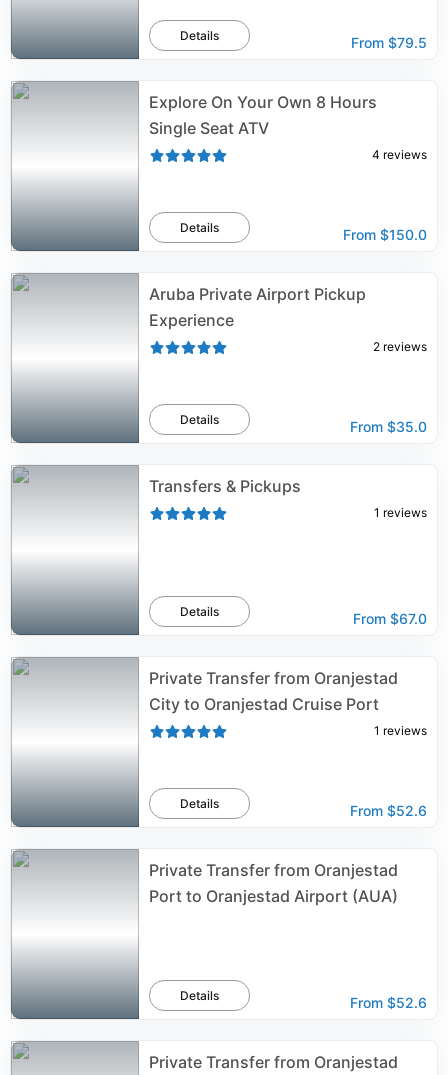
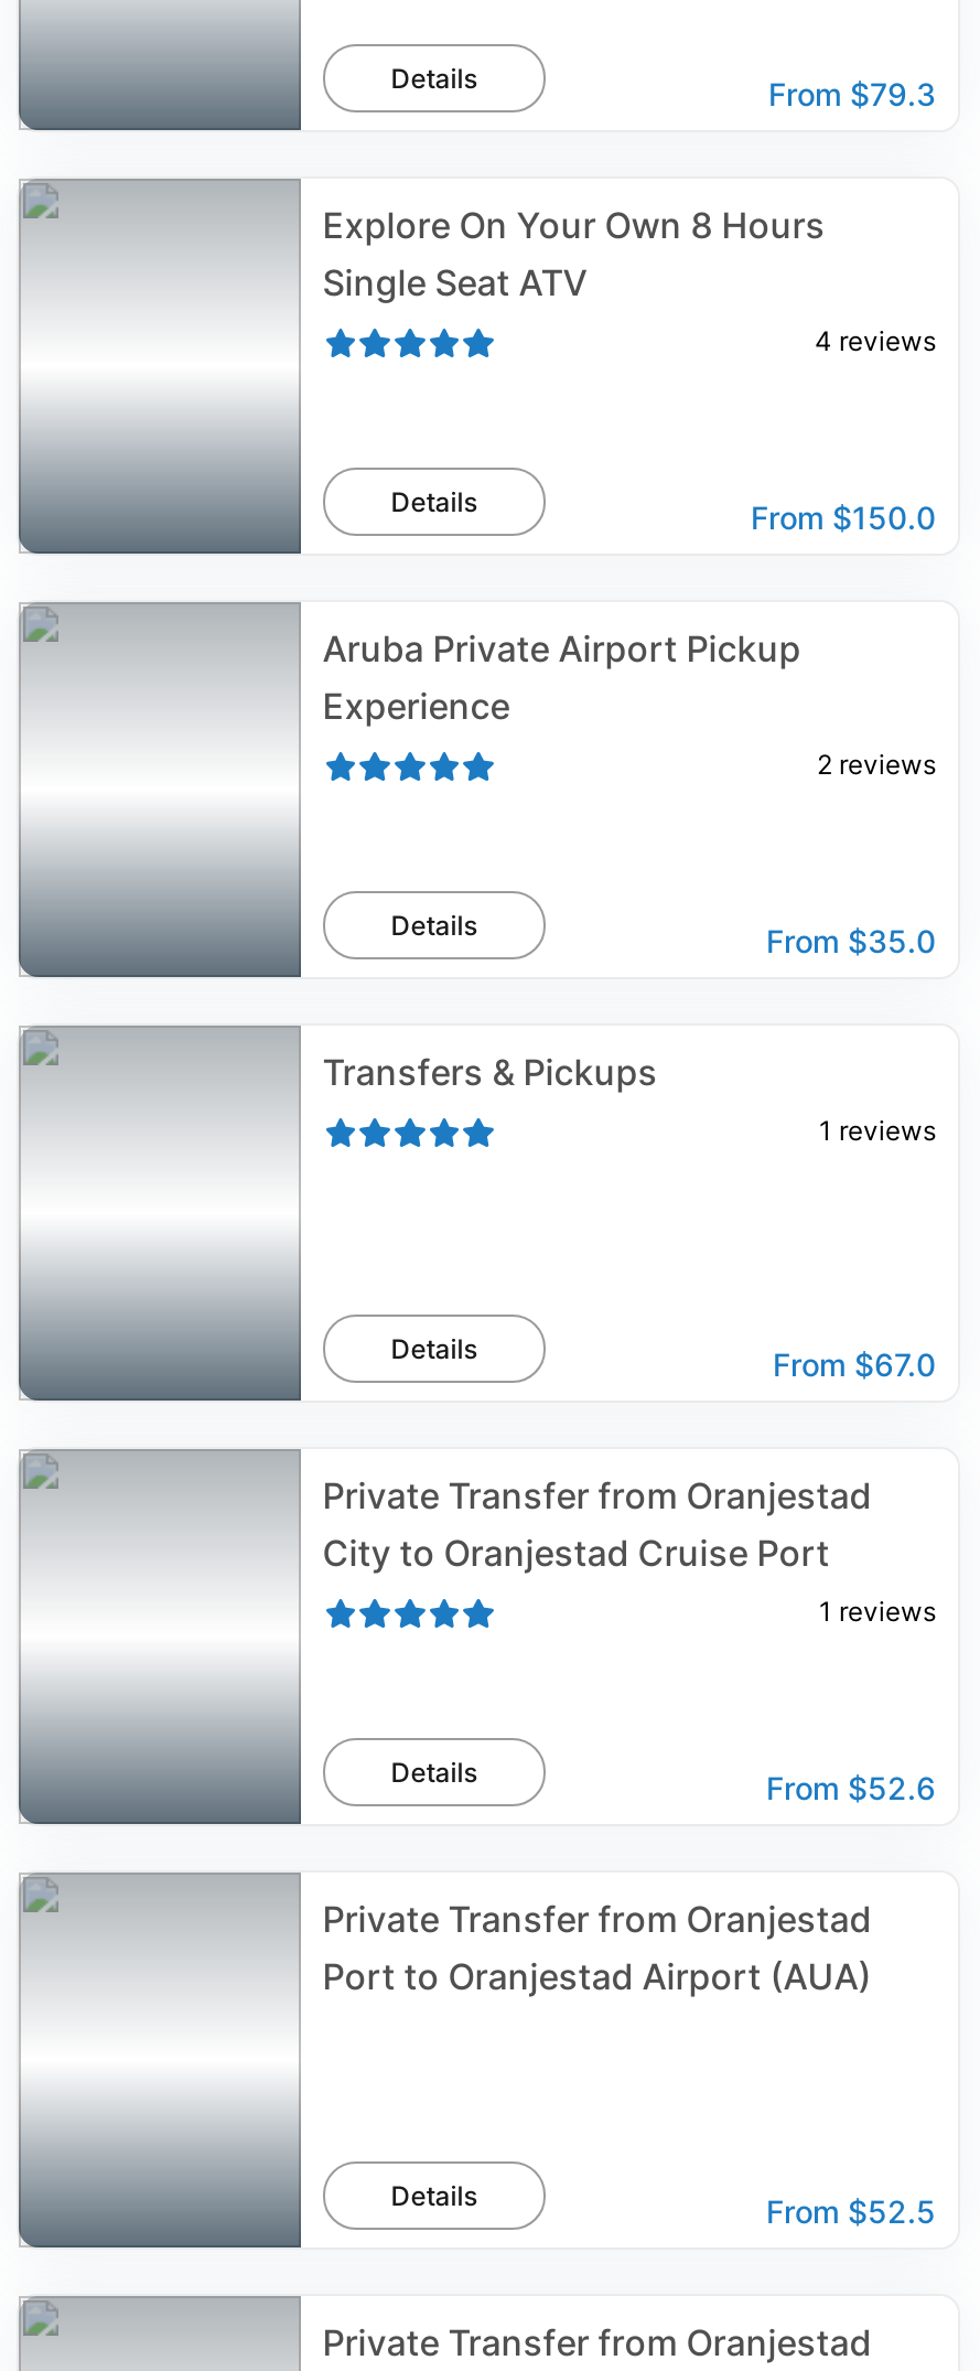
- From $79.5
+ From $79.3

- From $52.6
+ From $52.5
